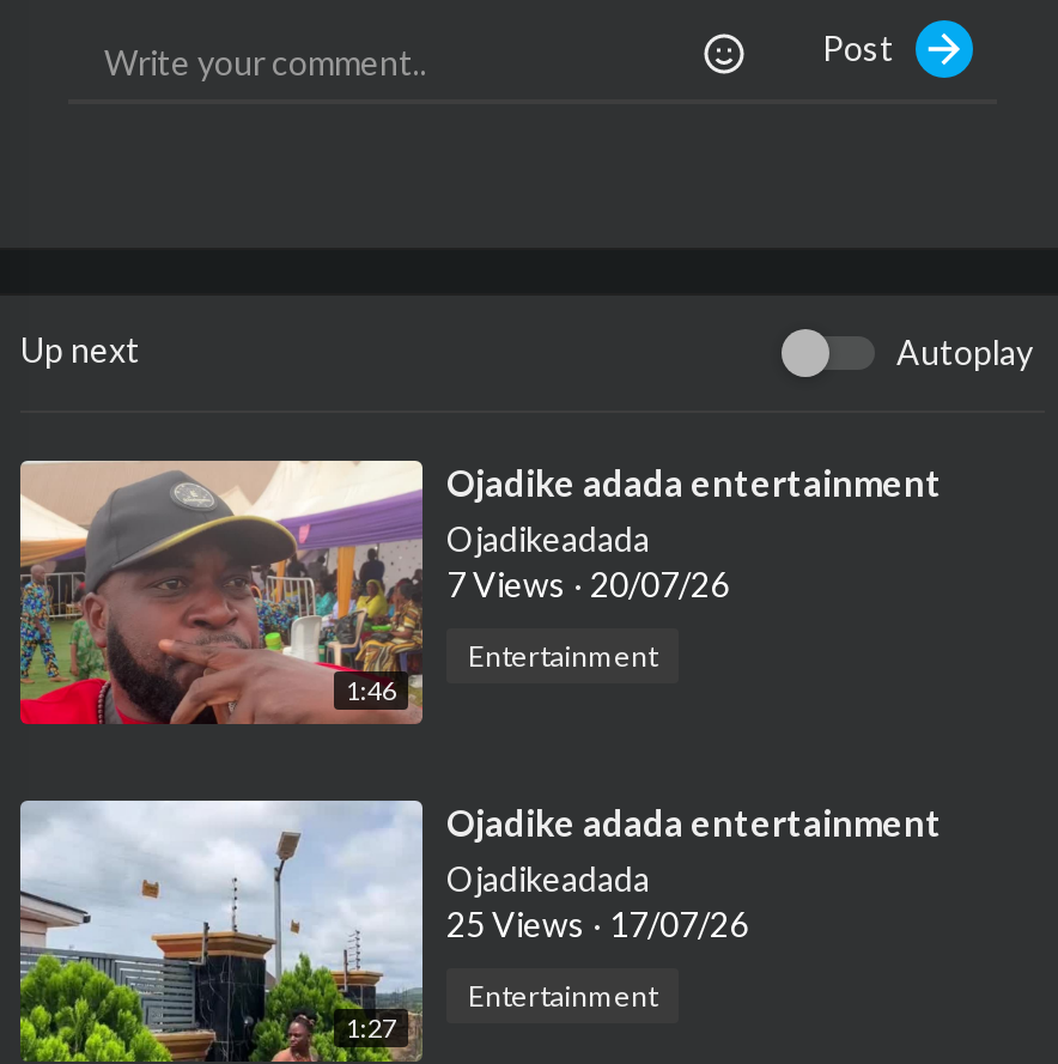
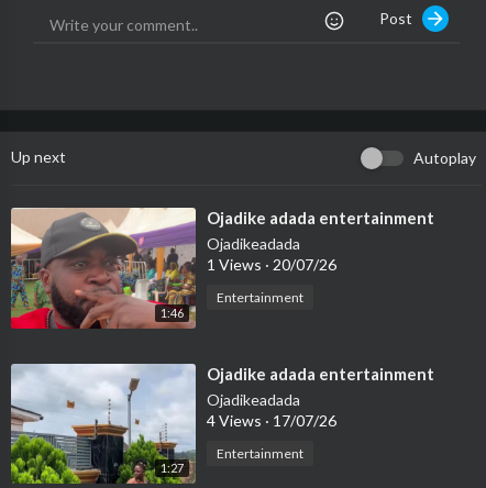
- 7 Views · 20/07/26
+ 1 Views · 20/07/26

- 25 Views · 17/07/26
+ 4 Views · 17/07/26
